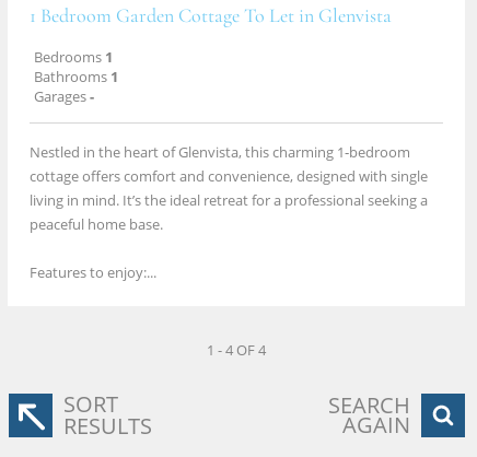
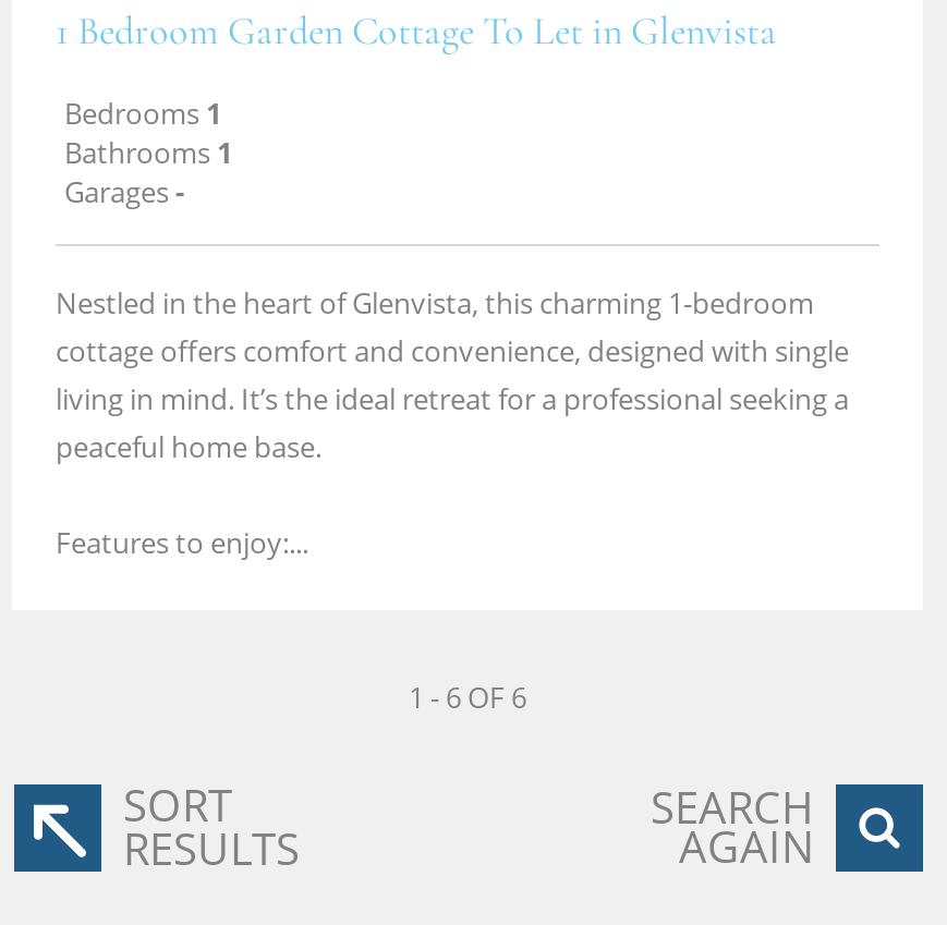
- 1 - 4 OF 4
+ 1 - 6 OF 6
